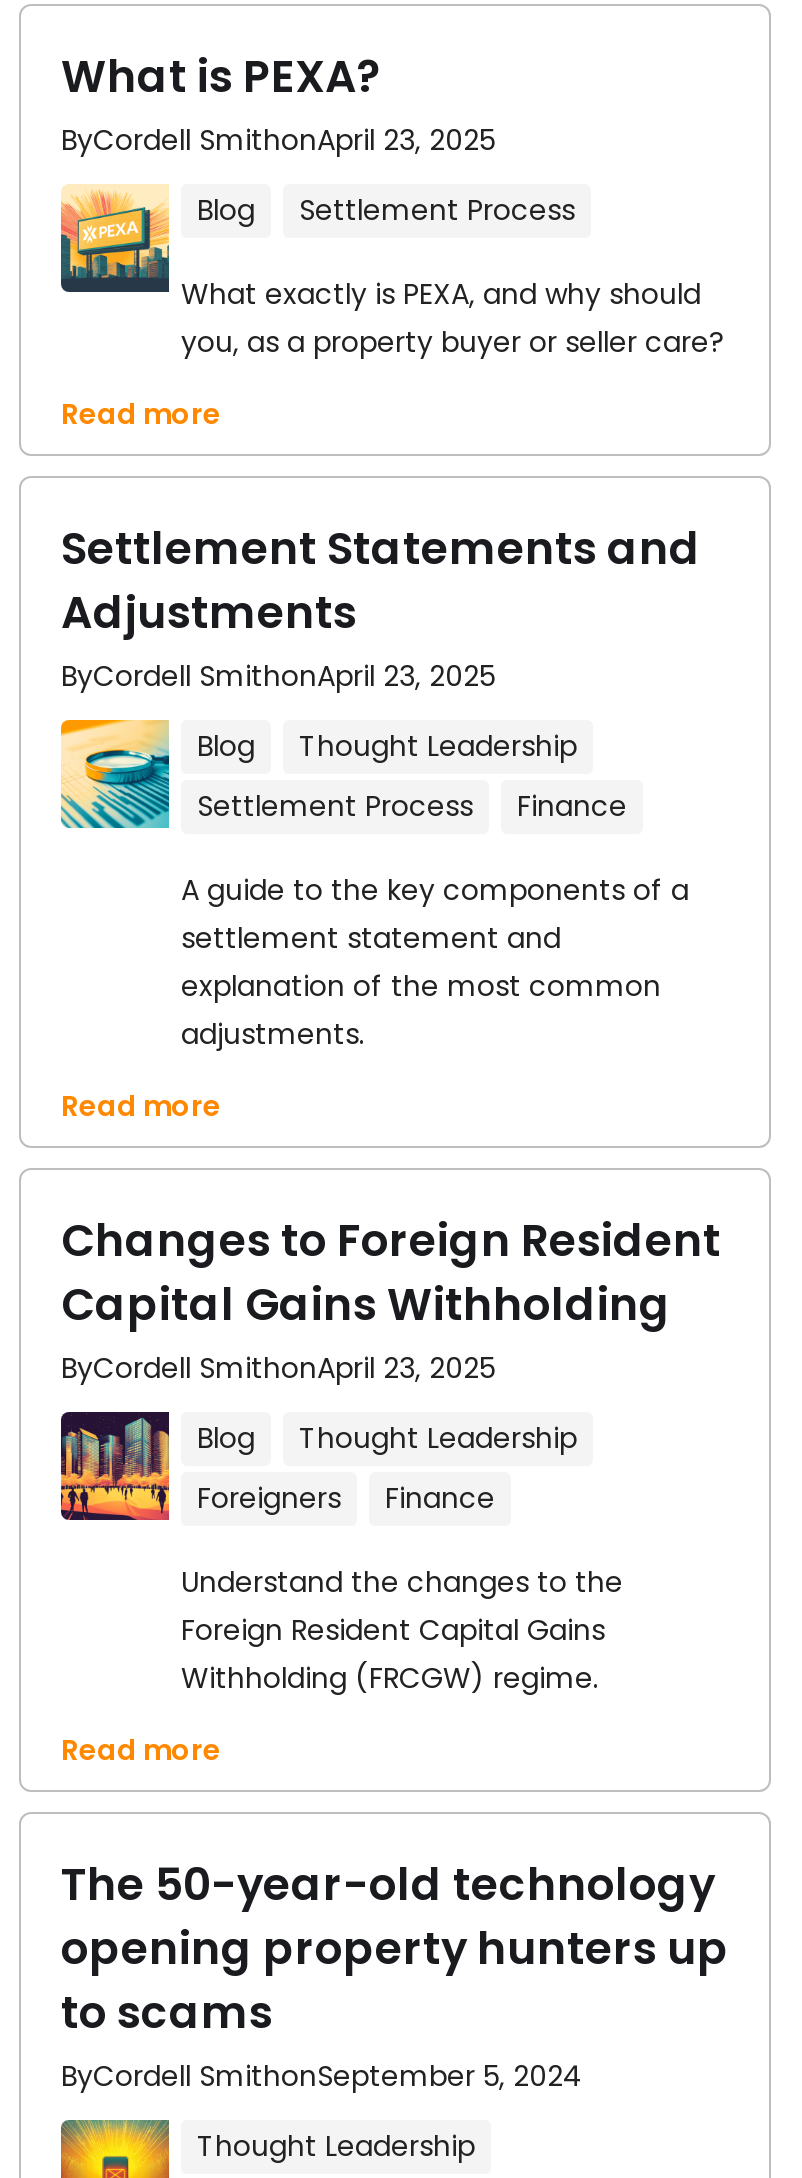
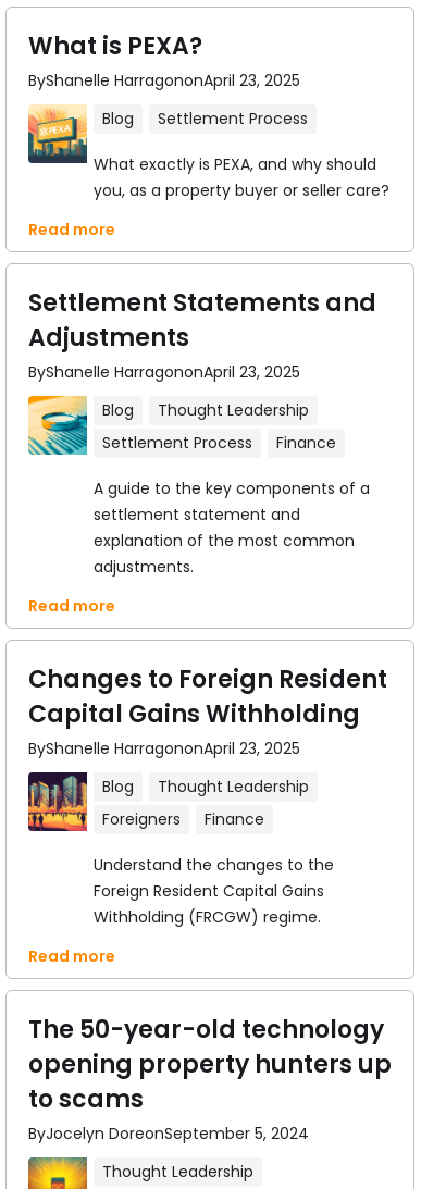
- ByCordell SmithonApril 23, 2025
+ ByShanelle HarragononApril 23, 2025

- ByCordell SmithonApril 23, 2025
+ ByShanelle HarragononApril 23, 2025

- ByCordell SmithonApril 23, 2025
+ ByShanelle HarragononApril 23, 2025

- ByCordell SmithonSeptember 5, 2024
+ ByJocelyn DoreonSeptember 5, 2024
